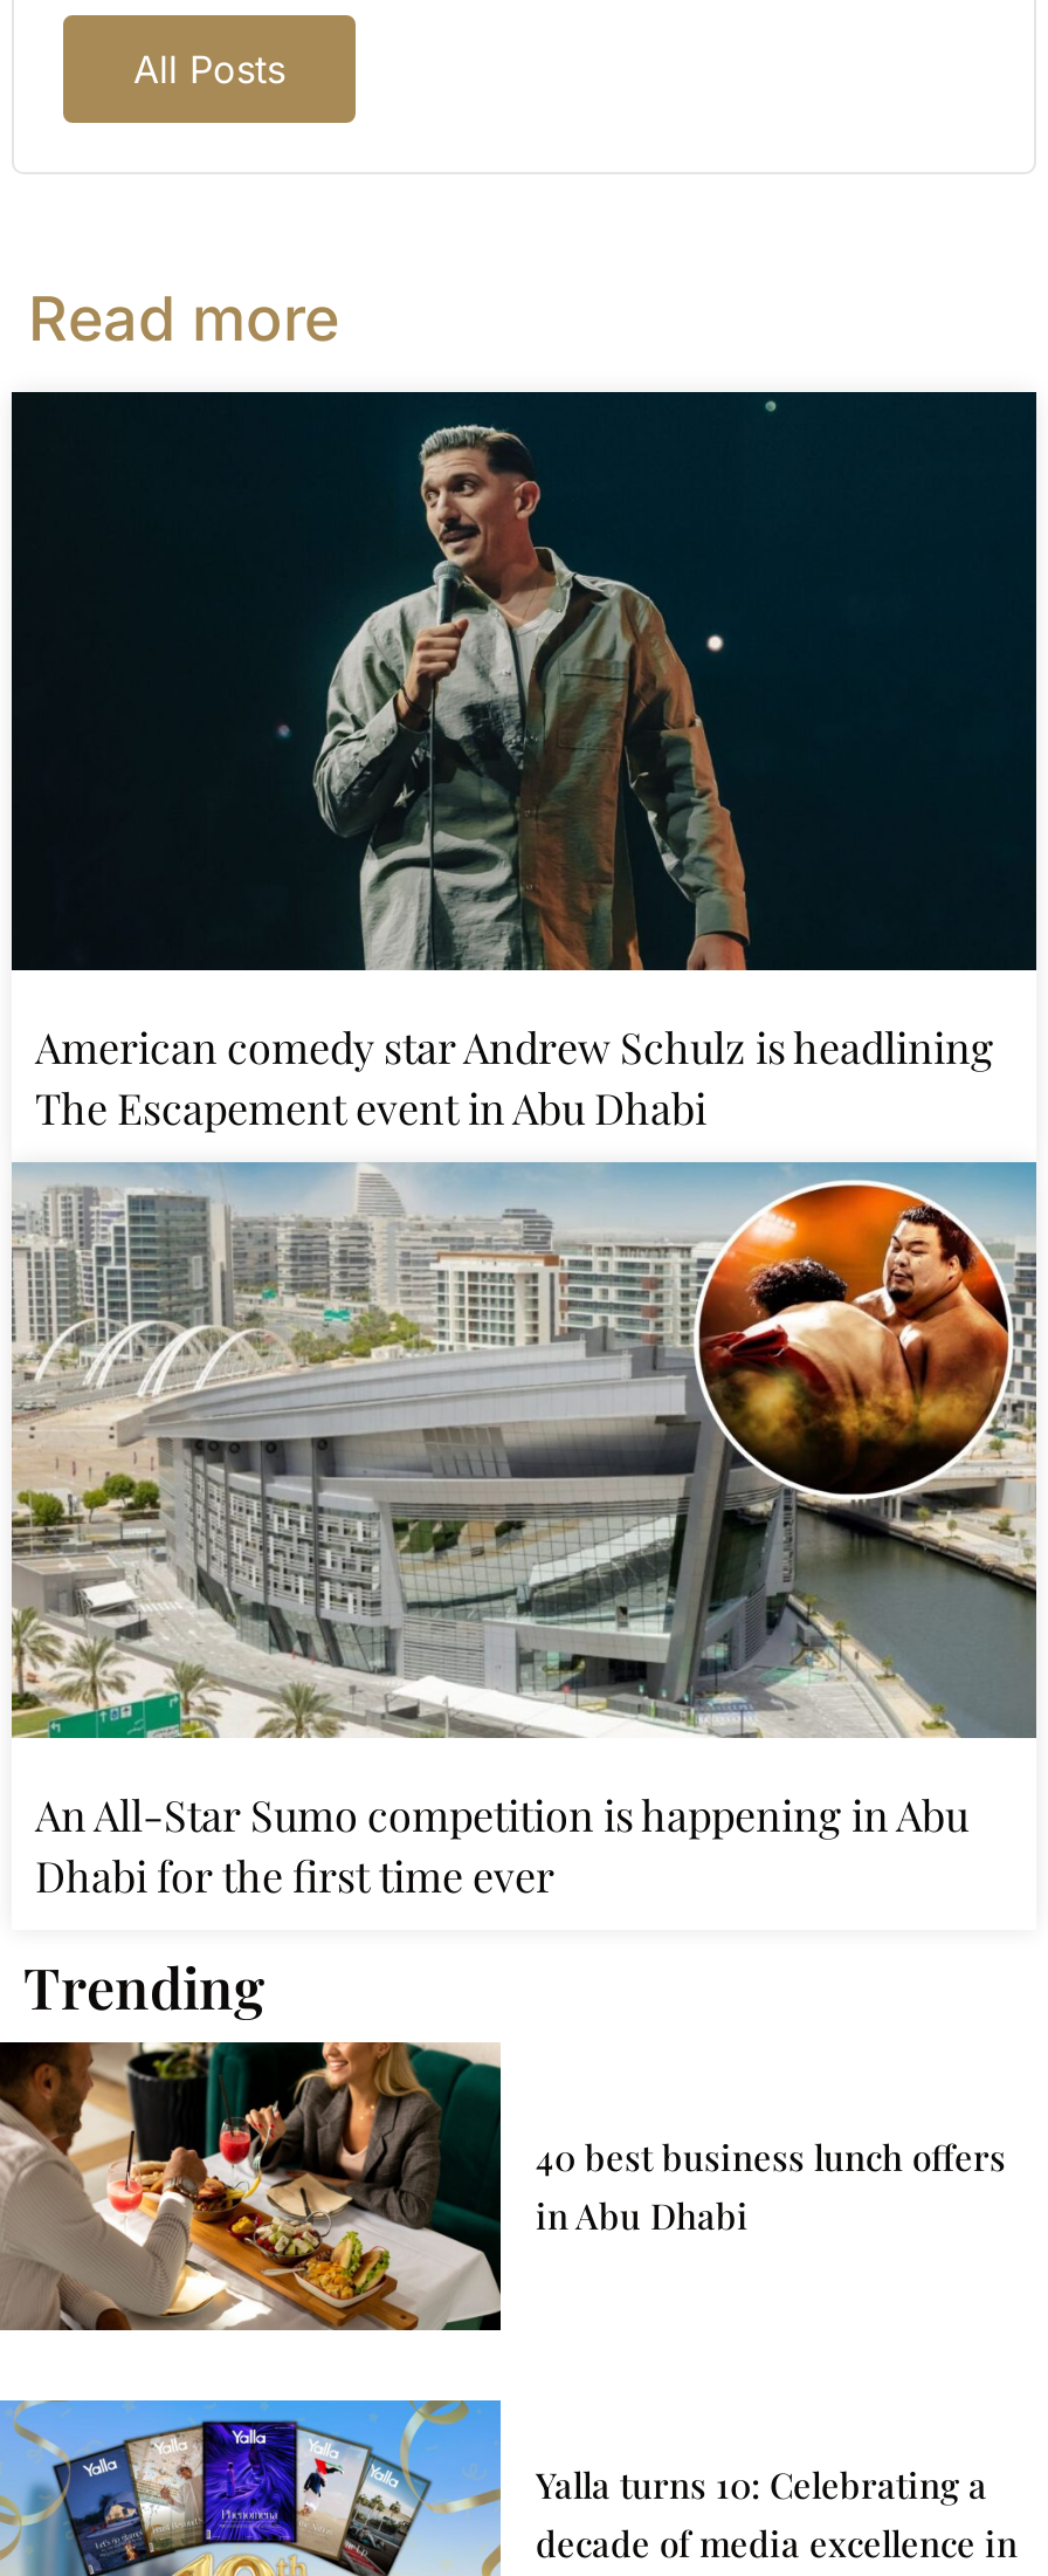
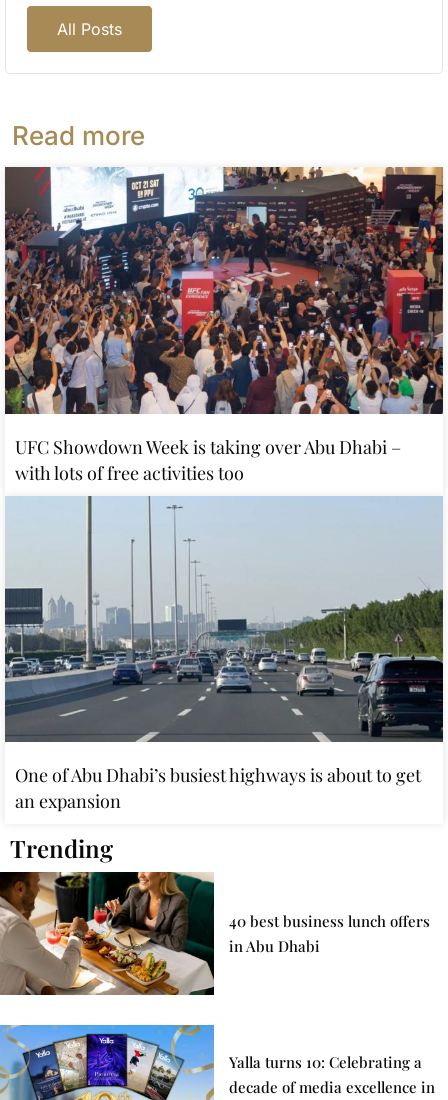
- [image]
- American comedy star Andrew Schulz is headlining
- The Escapement event in Abu Dhabi
+ [image]
+ UFC Showdown Week is taking over Abu Dhabi –
+ with lots of free activities too

- [image]
- An All-Star Sumo competition is happening in Abu
- Dhabi for the first time ever
+ [image]
+ One of Abu Dhabi’s busiest highways is about to get
+ an expansion
